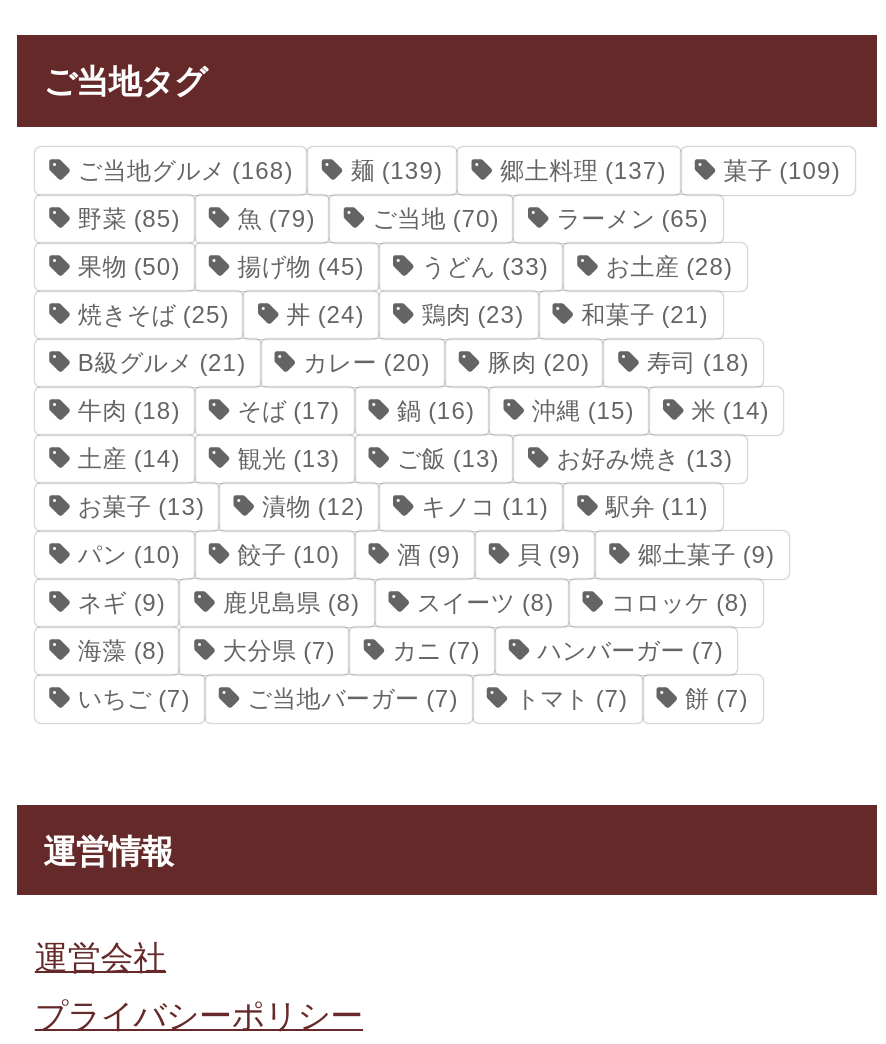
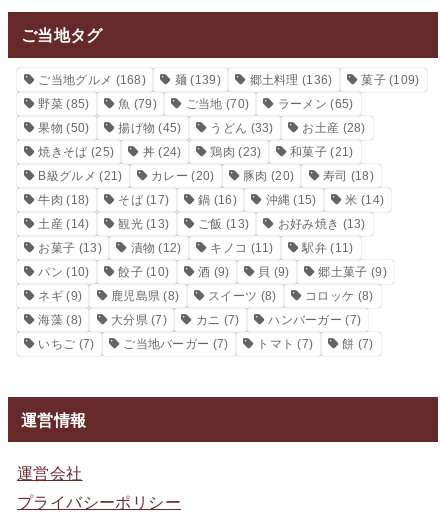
- 郷土料理(137)
+ 郷土料理(136)
